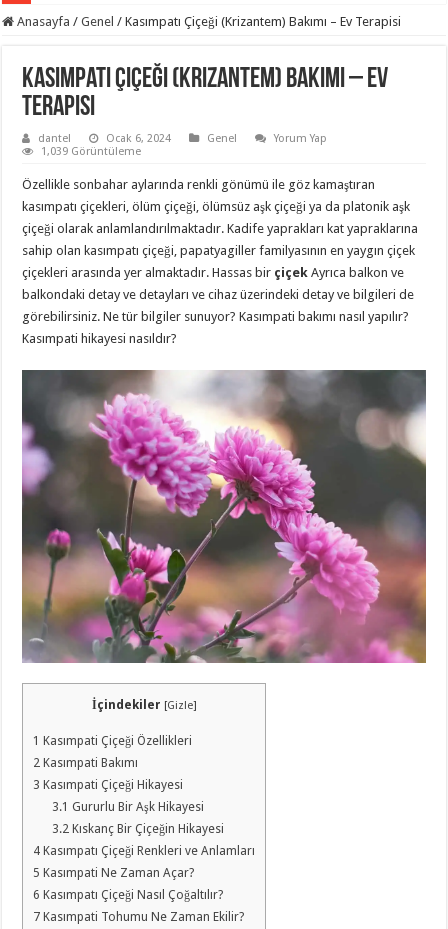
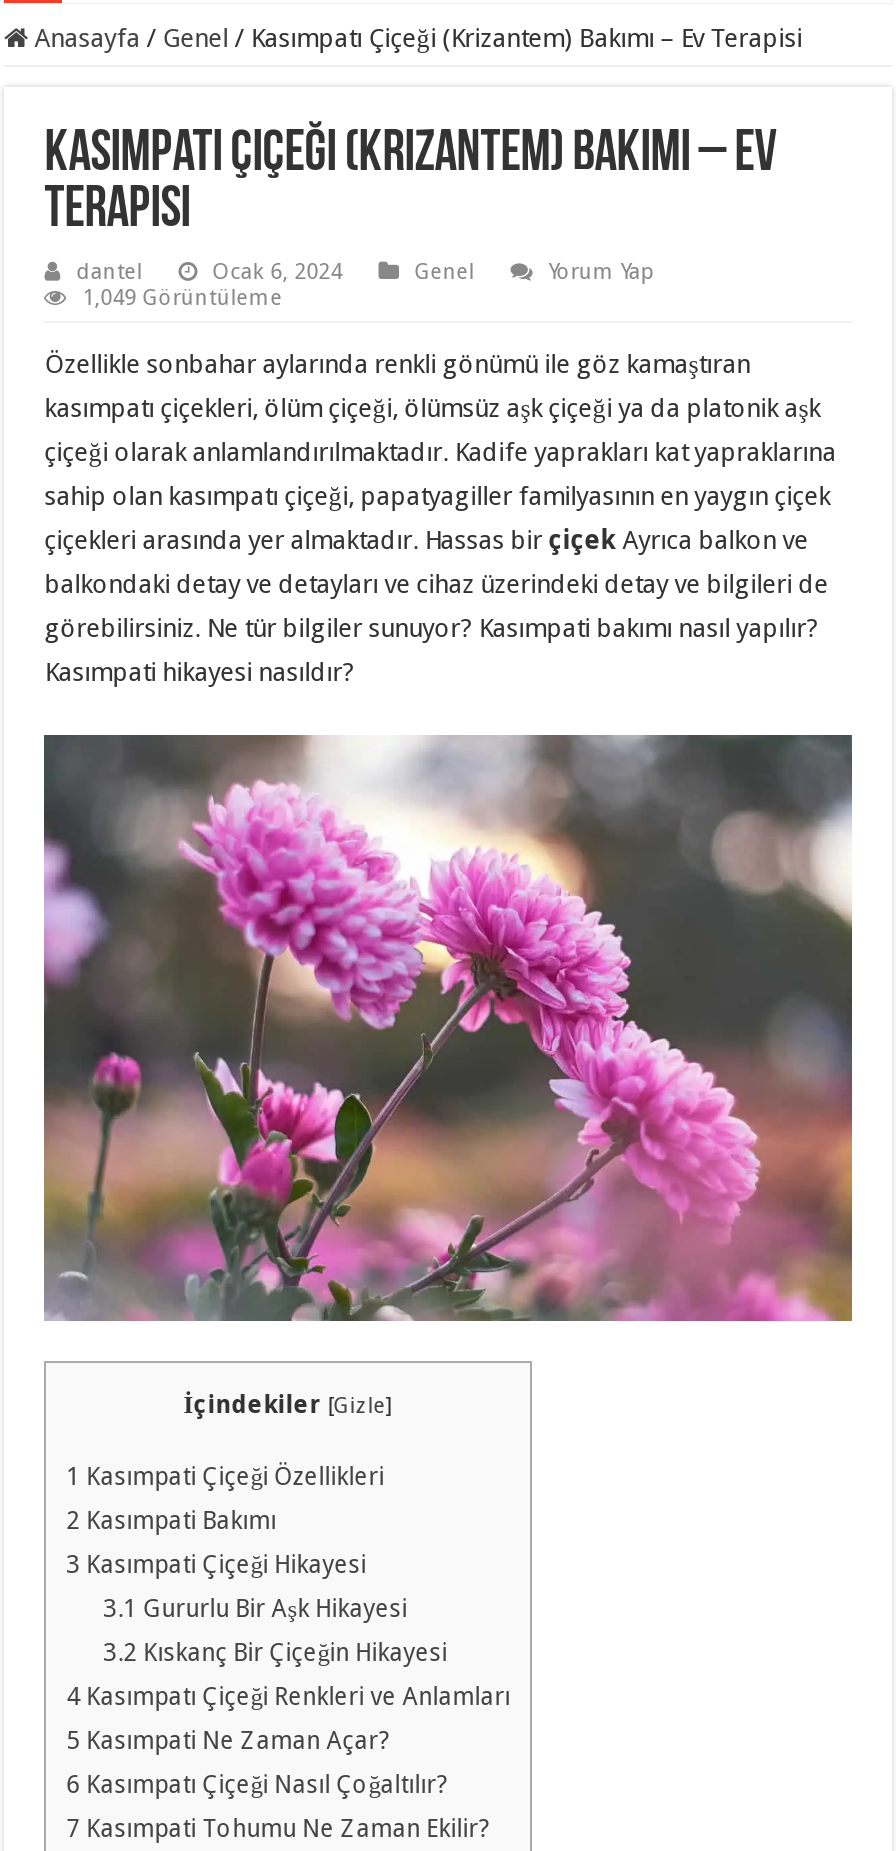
- 1,039 Görüntüleme
+ 1,049 Görüntüleme
